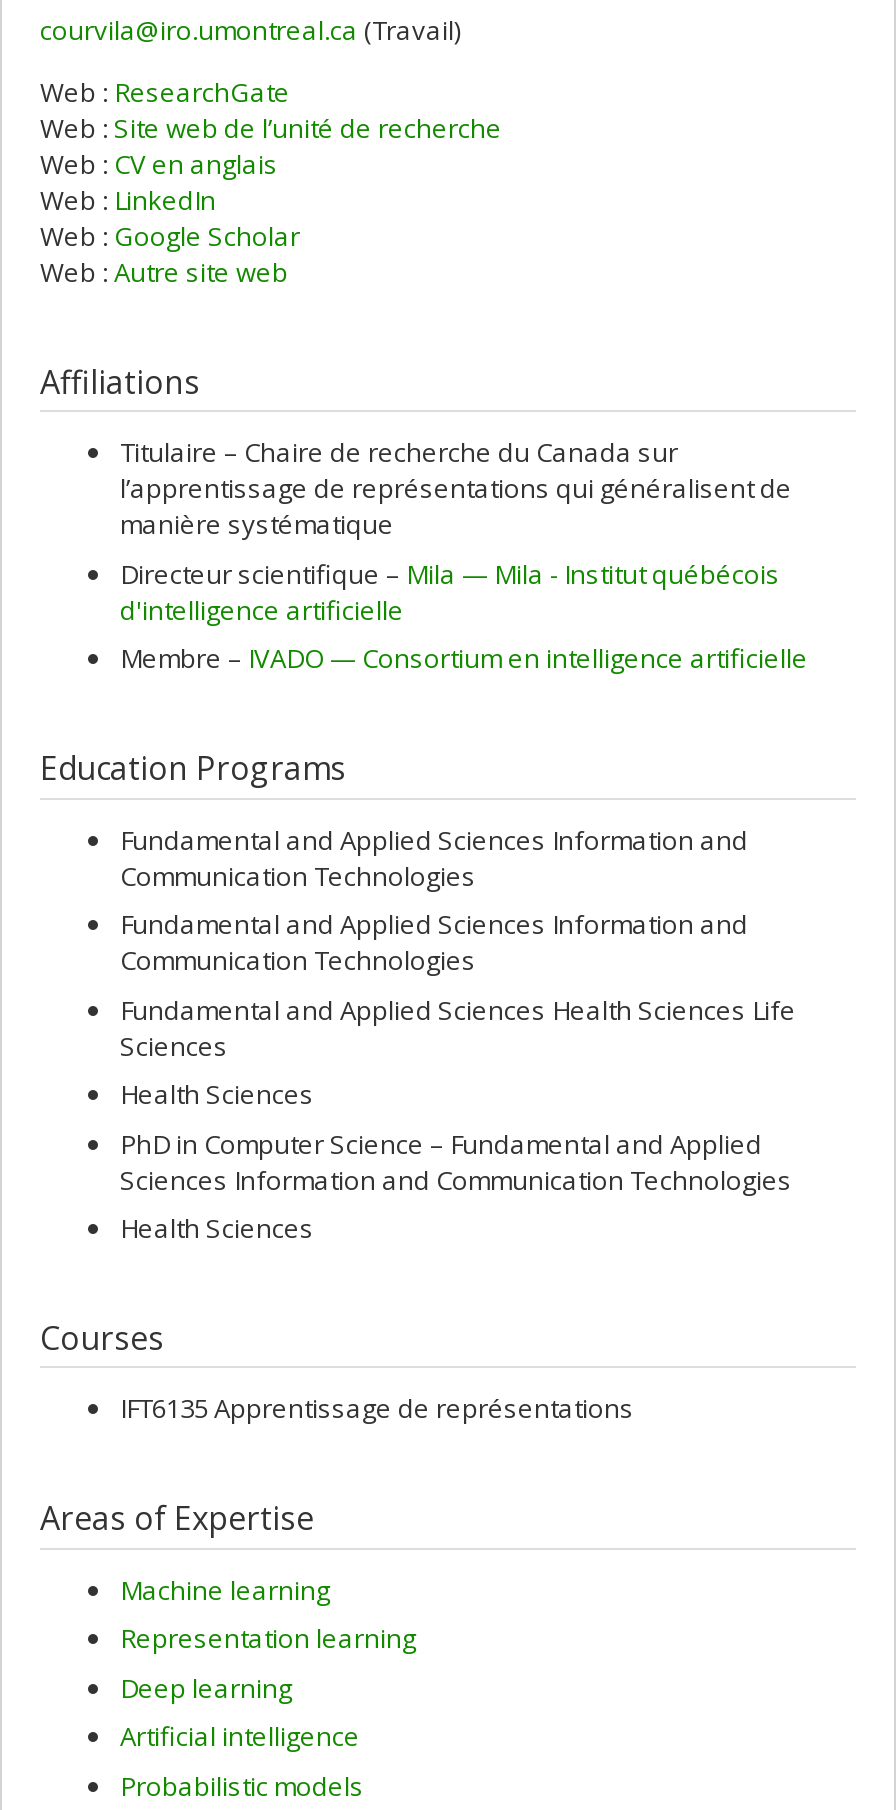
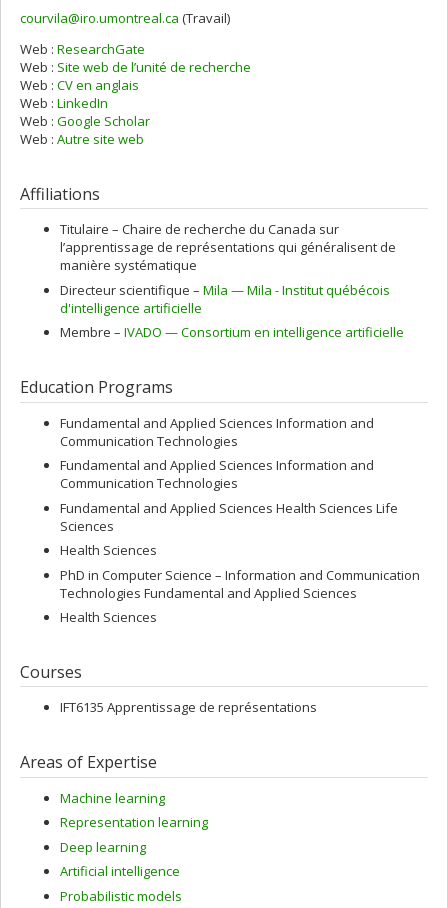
- PhD in Computer Science – Fundamental and Applied
+ PhD in Computer Science – Information and Communication

- Sciences Information and Communication Technologies
+ Technologies Fundamental and Applied Sciences
